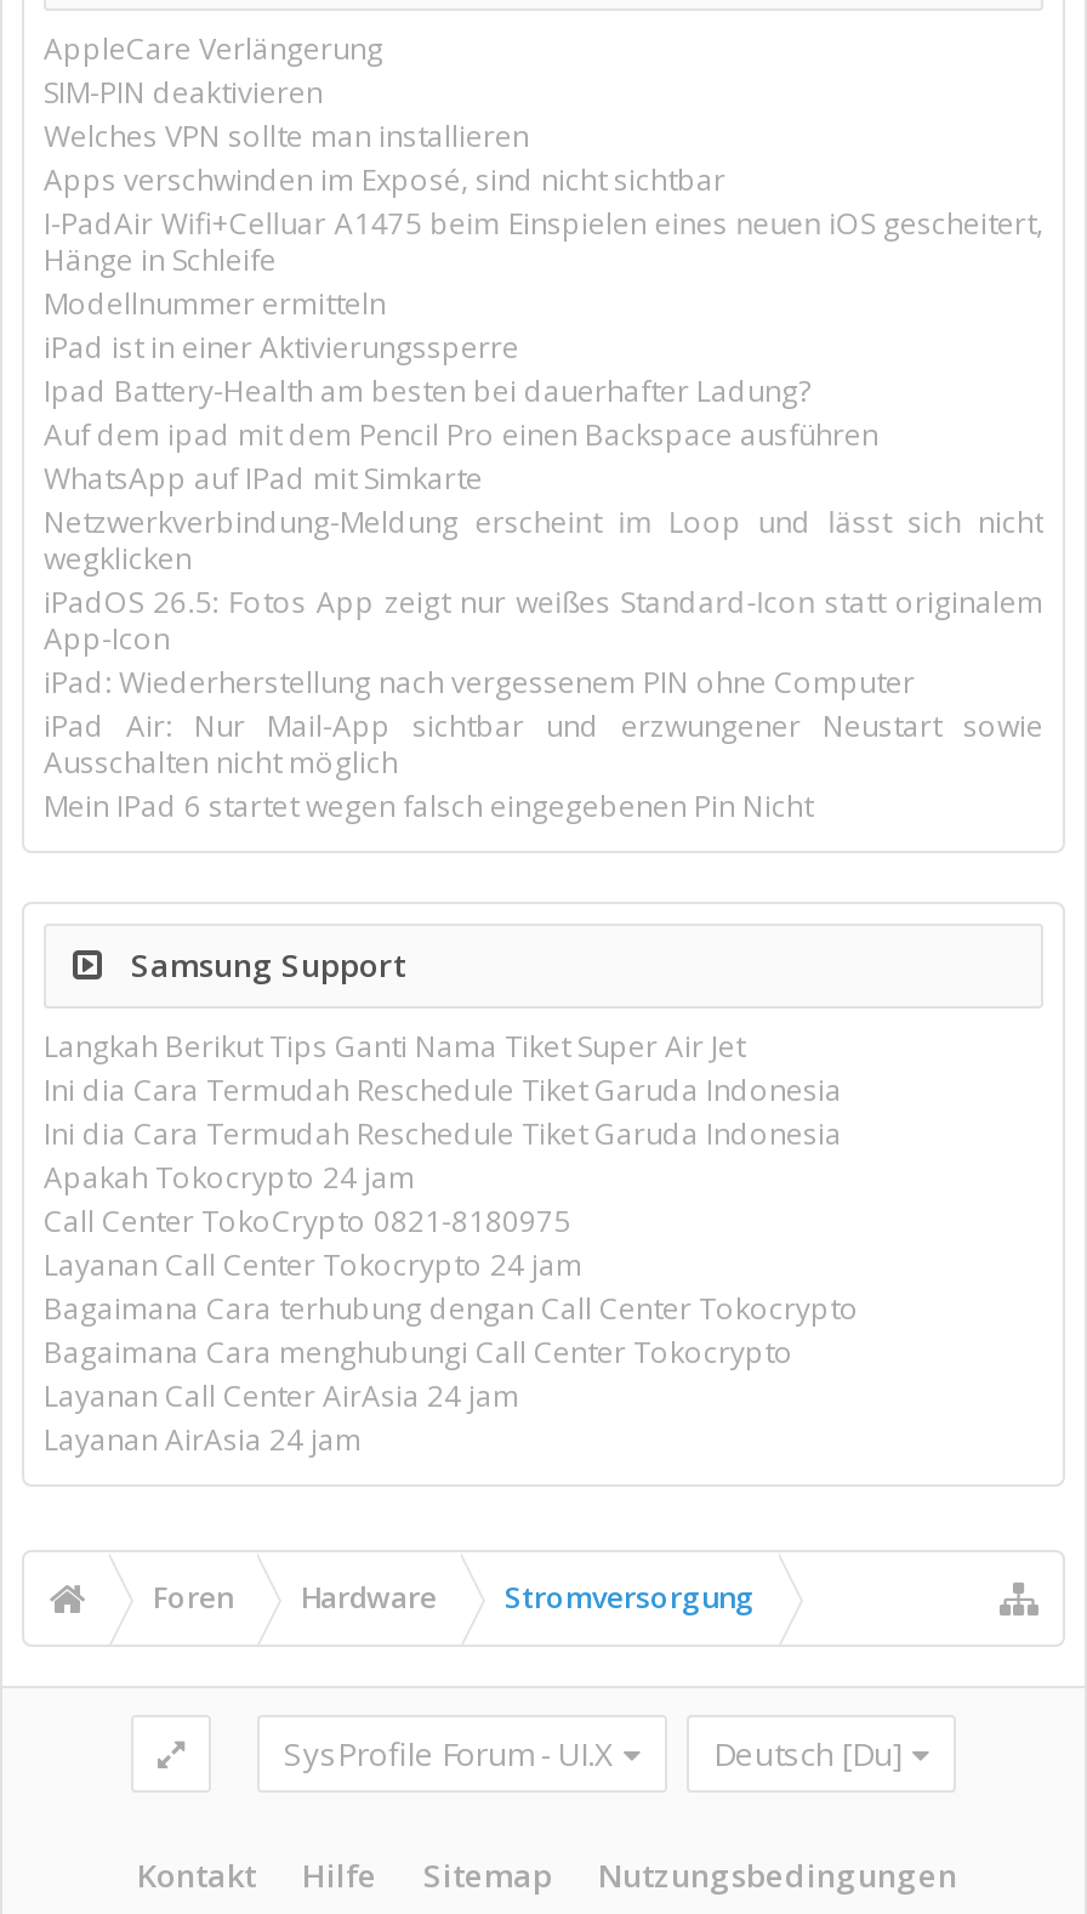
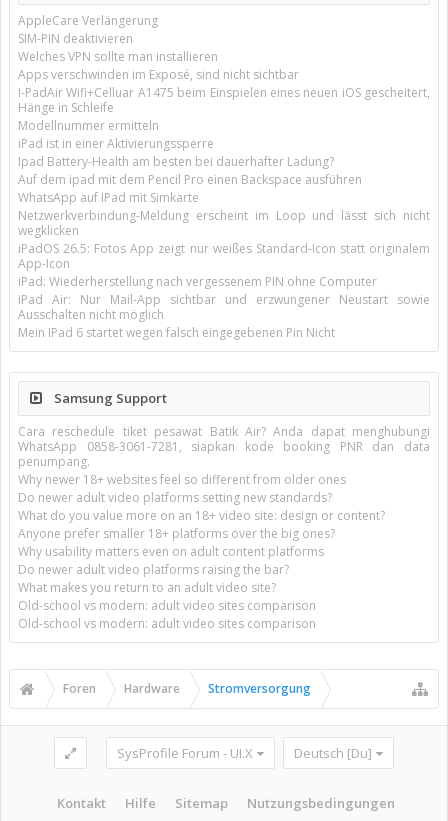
- Langkah Berikut Tips Ganti Nama Tiket Super Air Jet
- Ini dia Cara Termudah Reschedule Tiket Garuda Indonesia
- Ini dia Cara Termudah Reschedule Tiket Garuda Indonesia
- Apakah Tokocrypto 24 jam
- Call Center TokoCrypto 0821-8180975
- Layanan Call Center Tokocrypto 24 jam
- Bagaimana Cara terhubung dengan Call Center Tokocrypto
- Bagaimana Cara menghubungi Call Center Tokocrypto
- Layanan Call Center AirAsia 24 jam
- Layanan AirAsia 24 jam
+ Cara reschedule tiket pesawat Batik Air? Anda dapat menghubungi
+ WhatsApp 0858-3061-7281, siapkan kode booking PNR dan data
+ penumpang.
+ Why newer 18+ websites feel so different from older ones
+ Do newer adult video platforms setting new standards?
+ What do you value more on an 18+ video site: design or content?
+ Anyone prefer smaller 18+ platforms over the big ones?
+ Why usability matters even on adult content platforms
+ Do newer adult video platforms raising the bar?
+ What makes you return to an adult video site?
+ Old-school vs modern: adult video sites comparison
+ Old-school vs modern: adult video sites comparison
